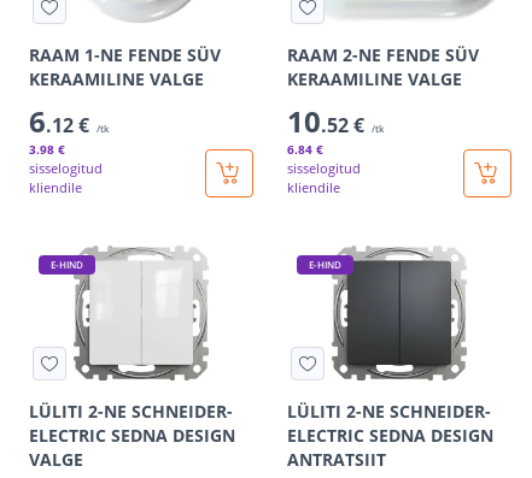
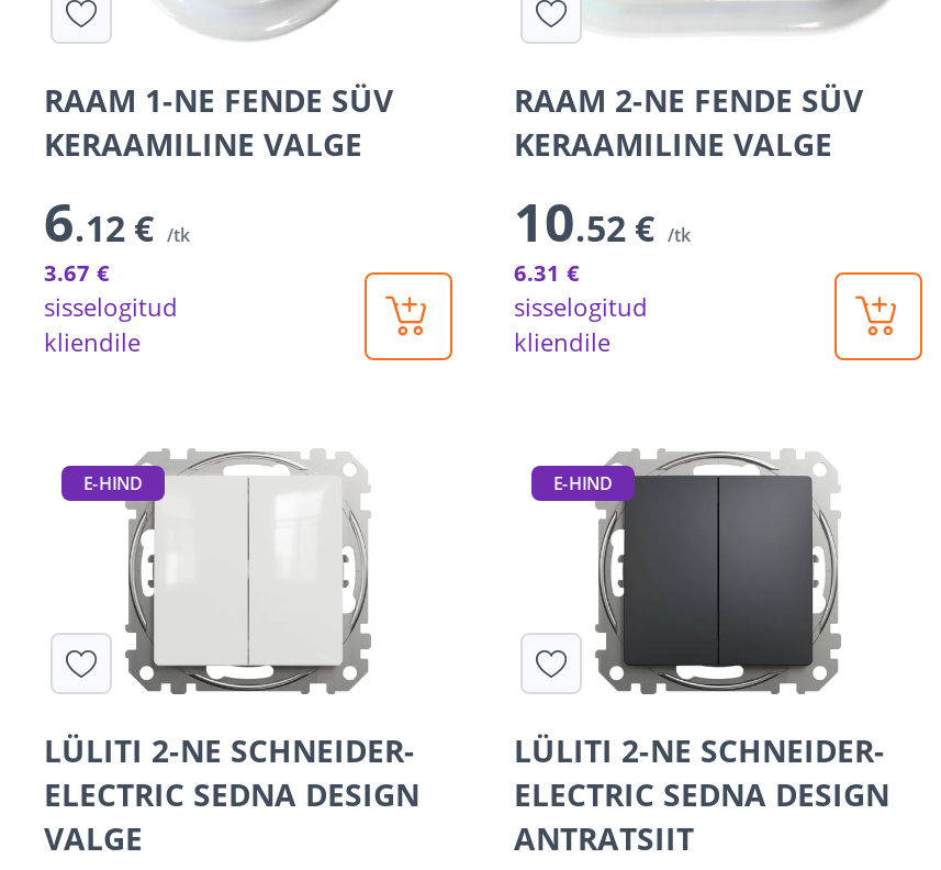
- 3.98 €
+ 3.67 €

- 6.84 €
+ 6.31 €
